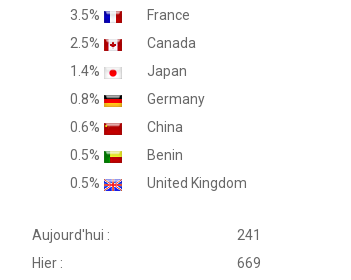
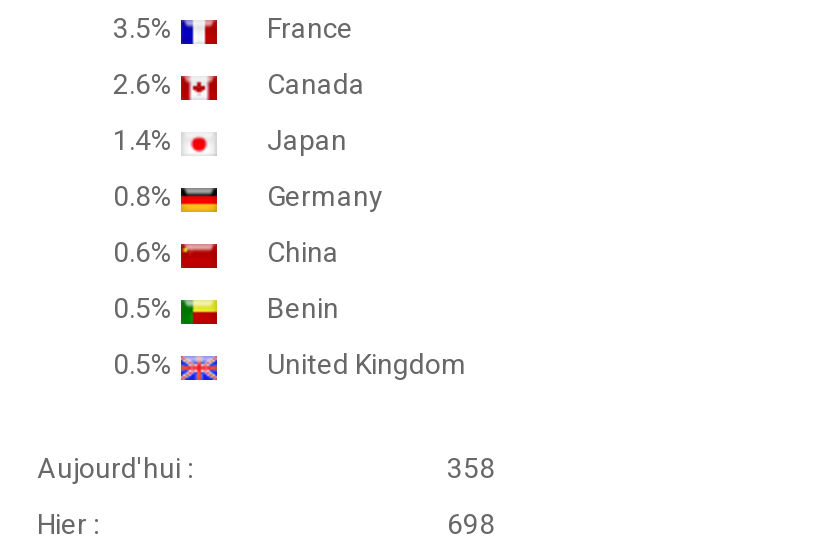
- 2.5%
+ 2.6%

- 241
+ 358

- 669
+ 698
